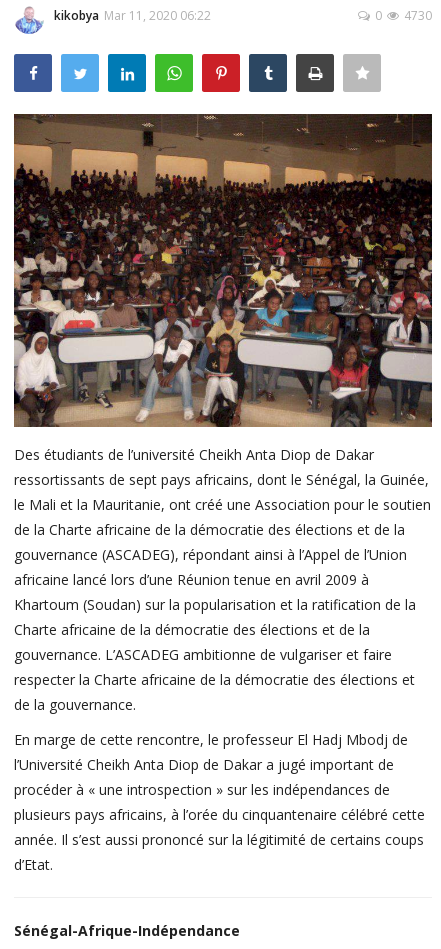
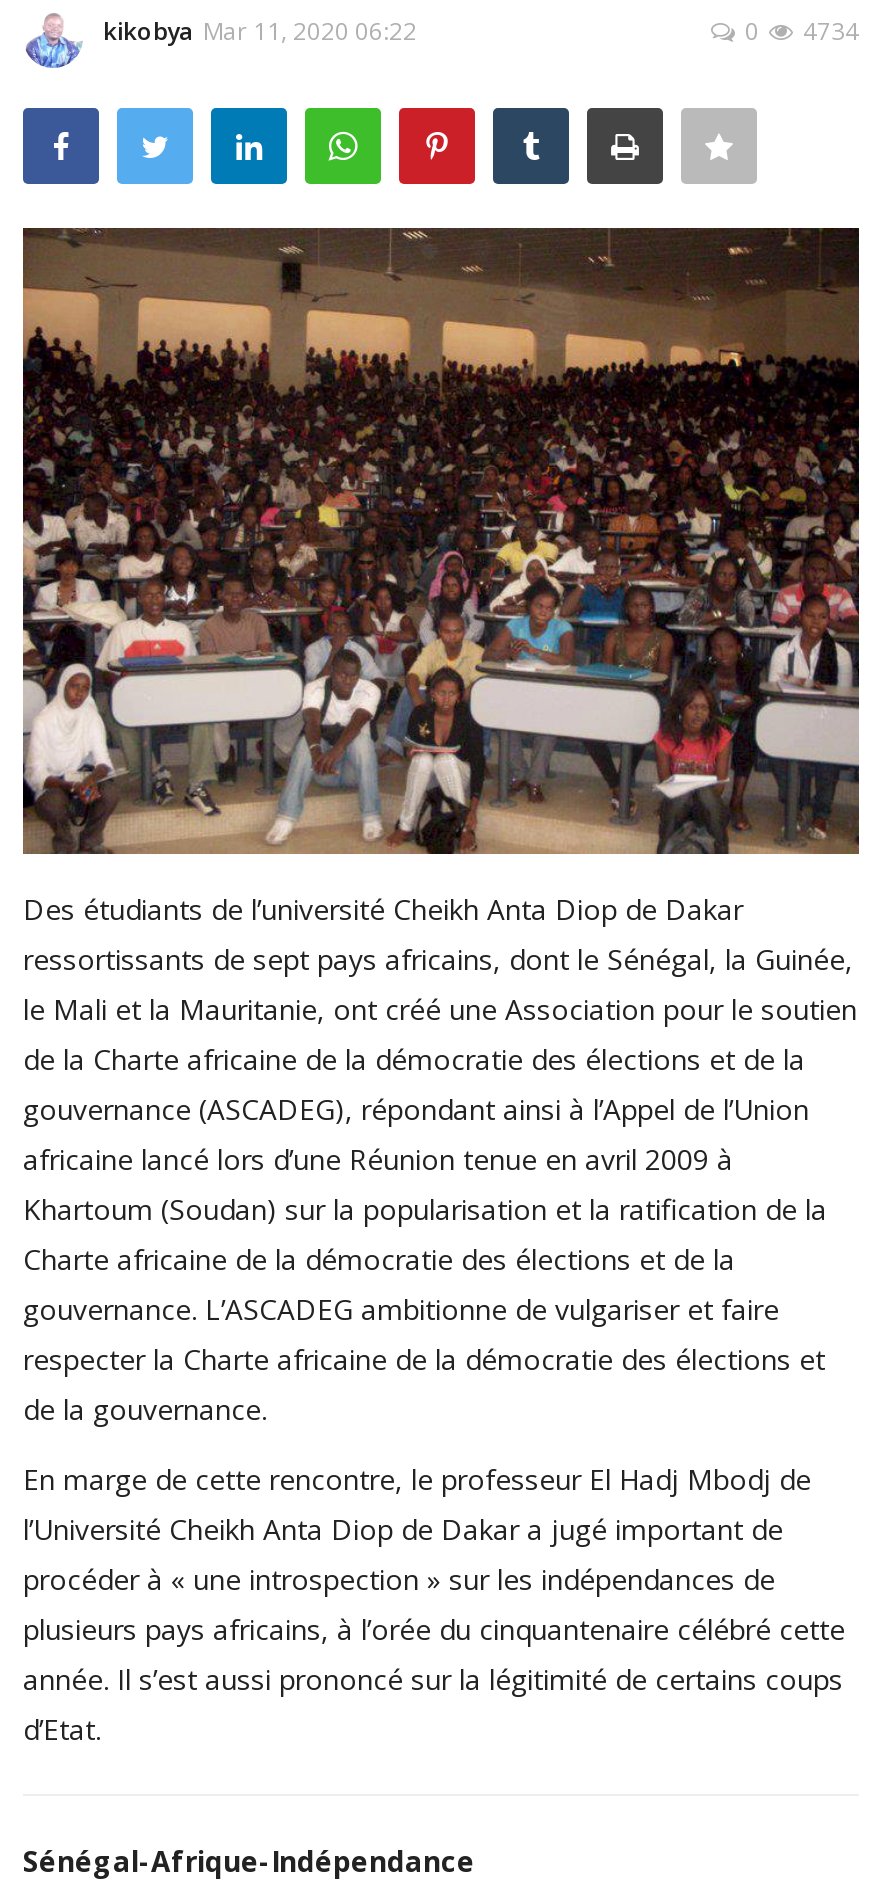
- 0 4730
+ 0 4734
